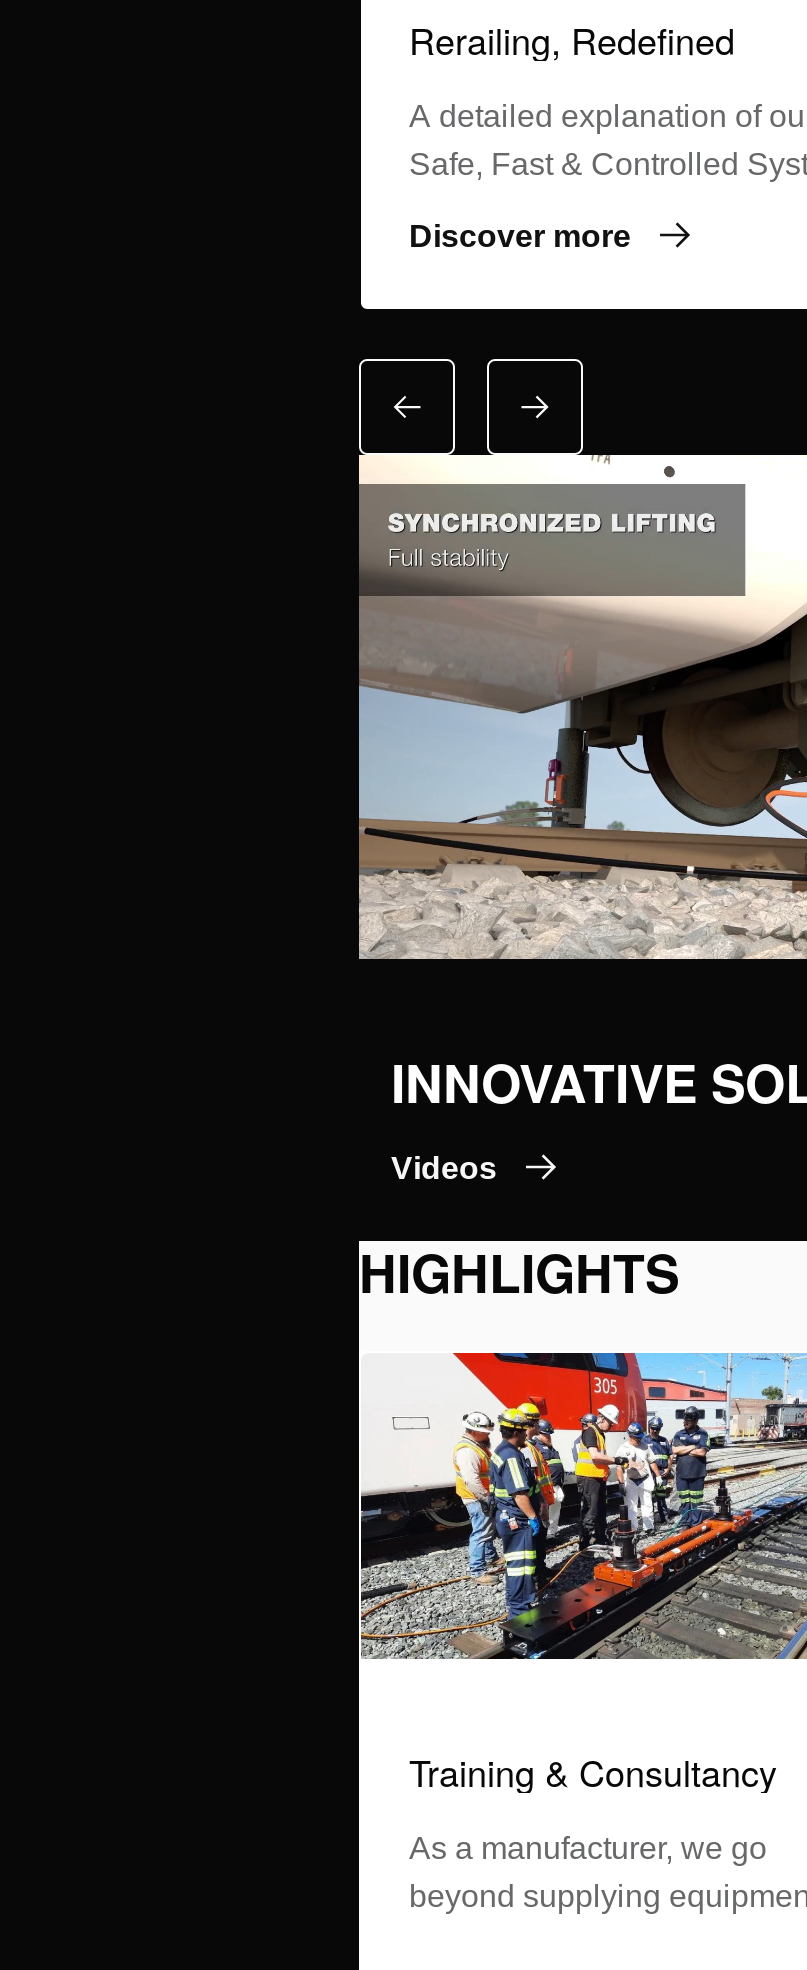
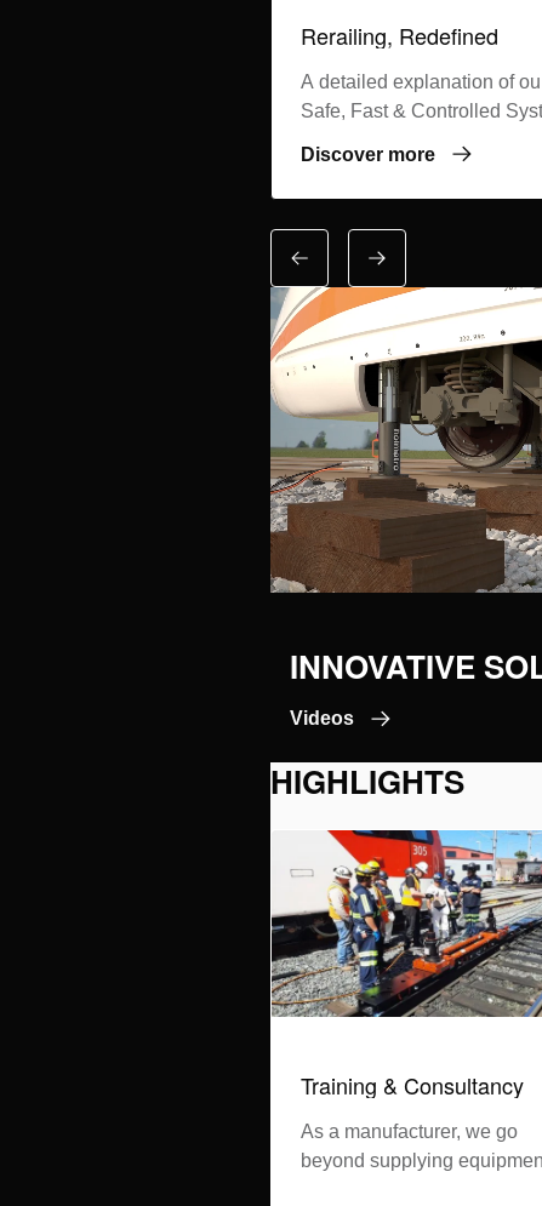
- [image]
+ [image]
